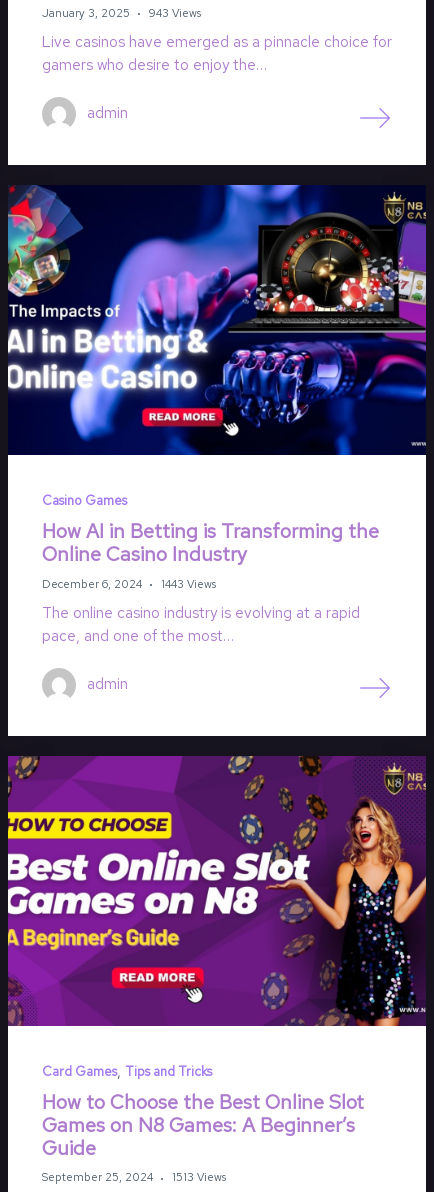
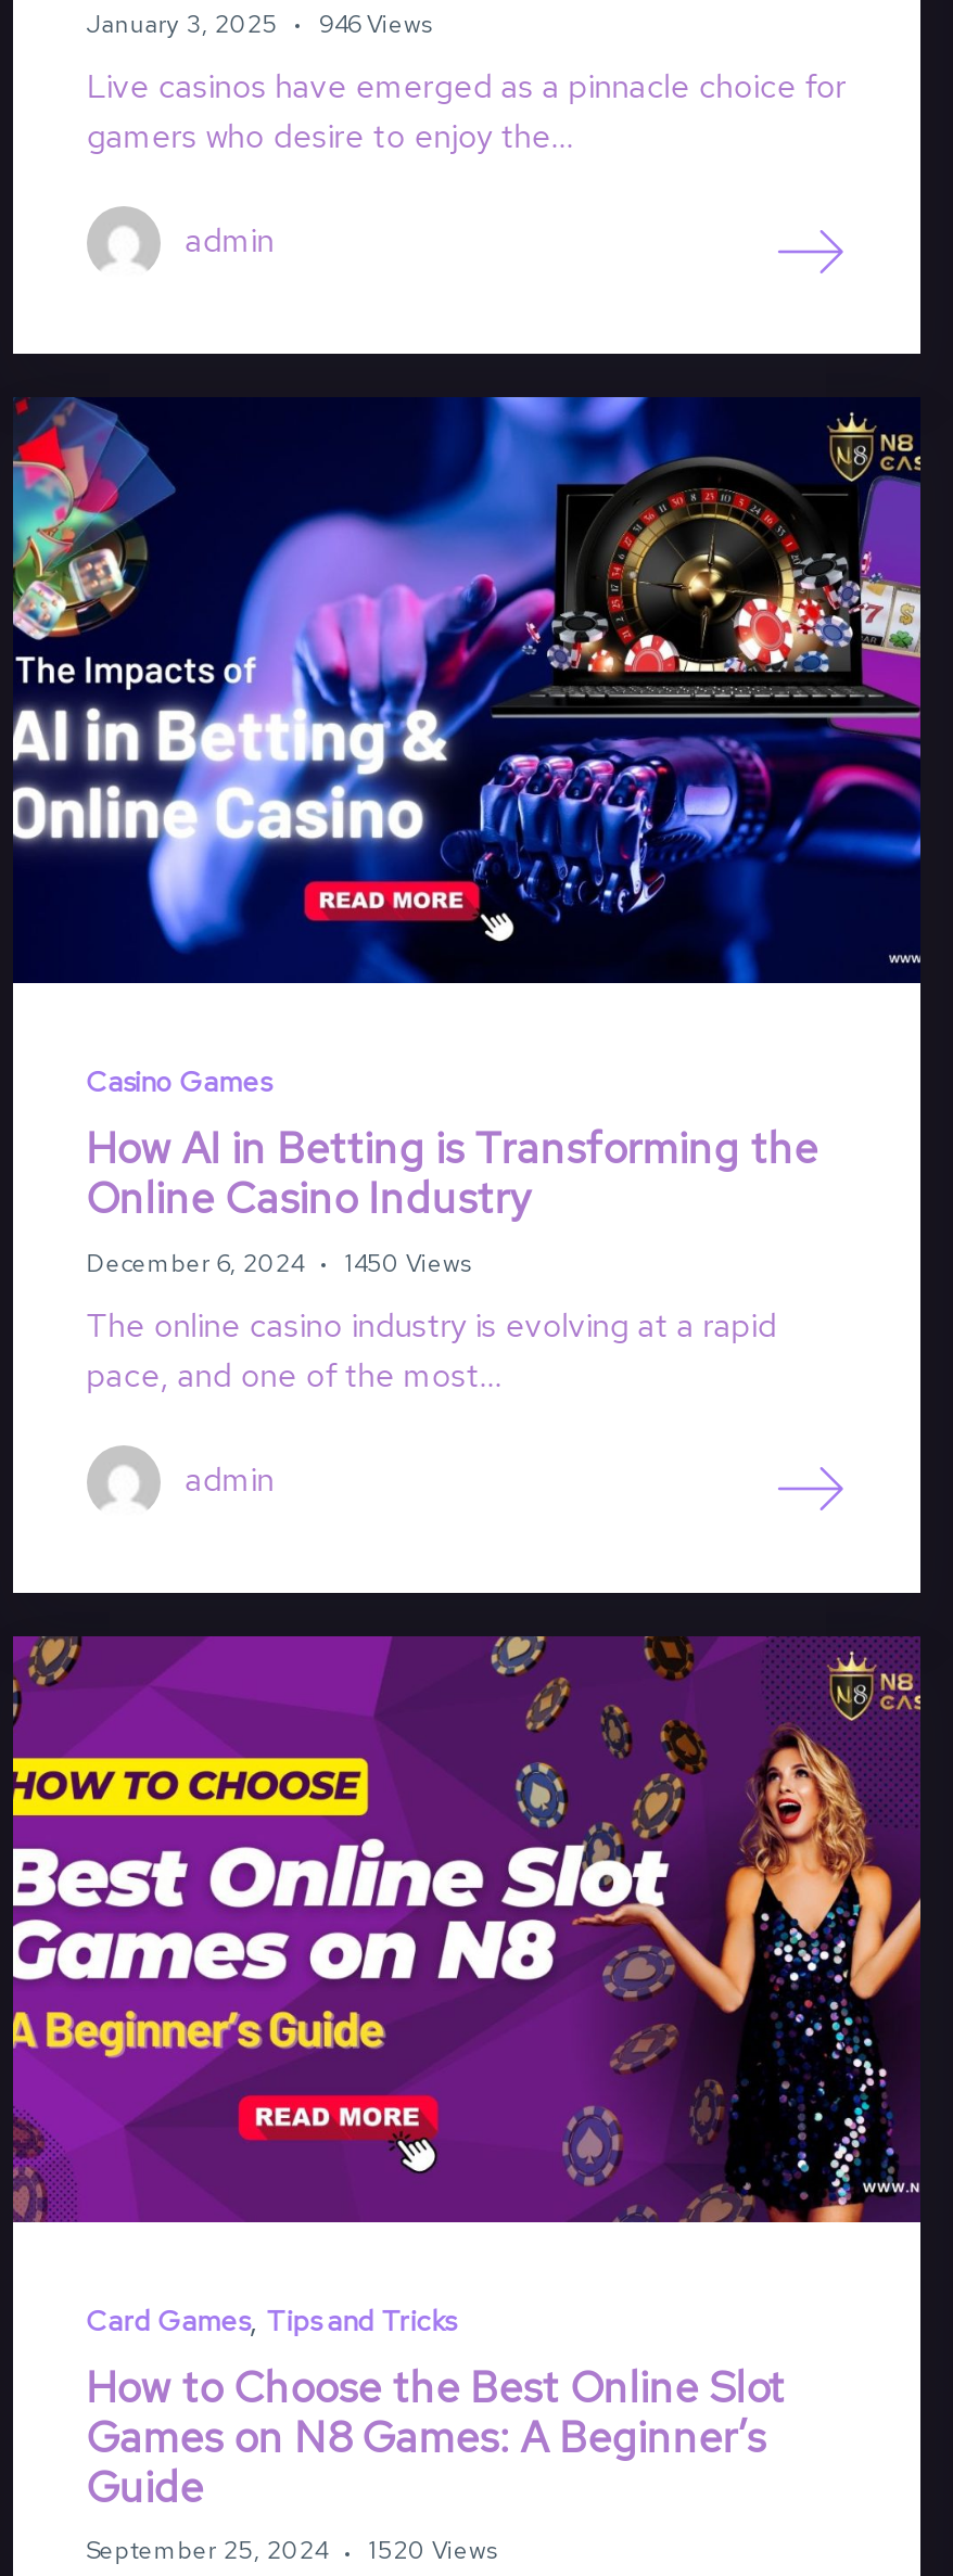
- January 3, 2025 943 Views
+ January 3, 2025 946 Views

- December 6, 2024 1443 Views
+ December 6, 2024 1450 Views

- September 25, 2024 1513 Views
+ September 25, 2024 1520 Views
